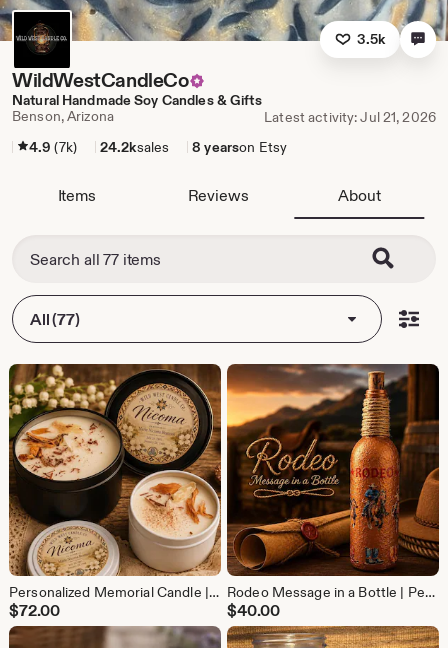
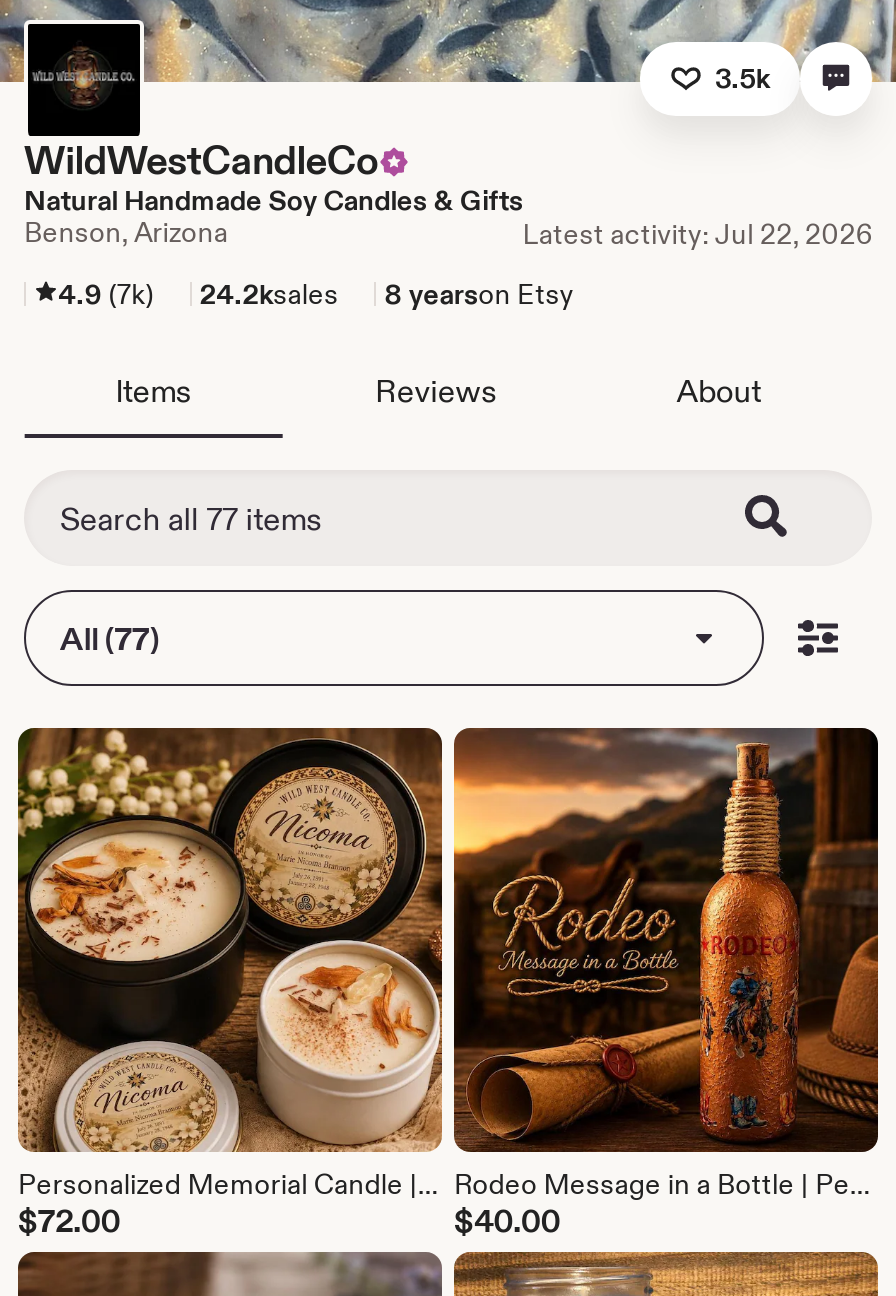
- Latest activity: Jul 21, 2026
+ Latest activity: Jul 22, 2026
